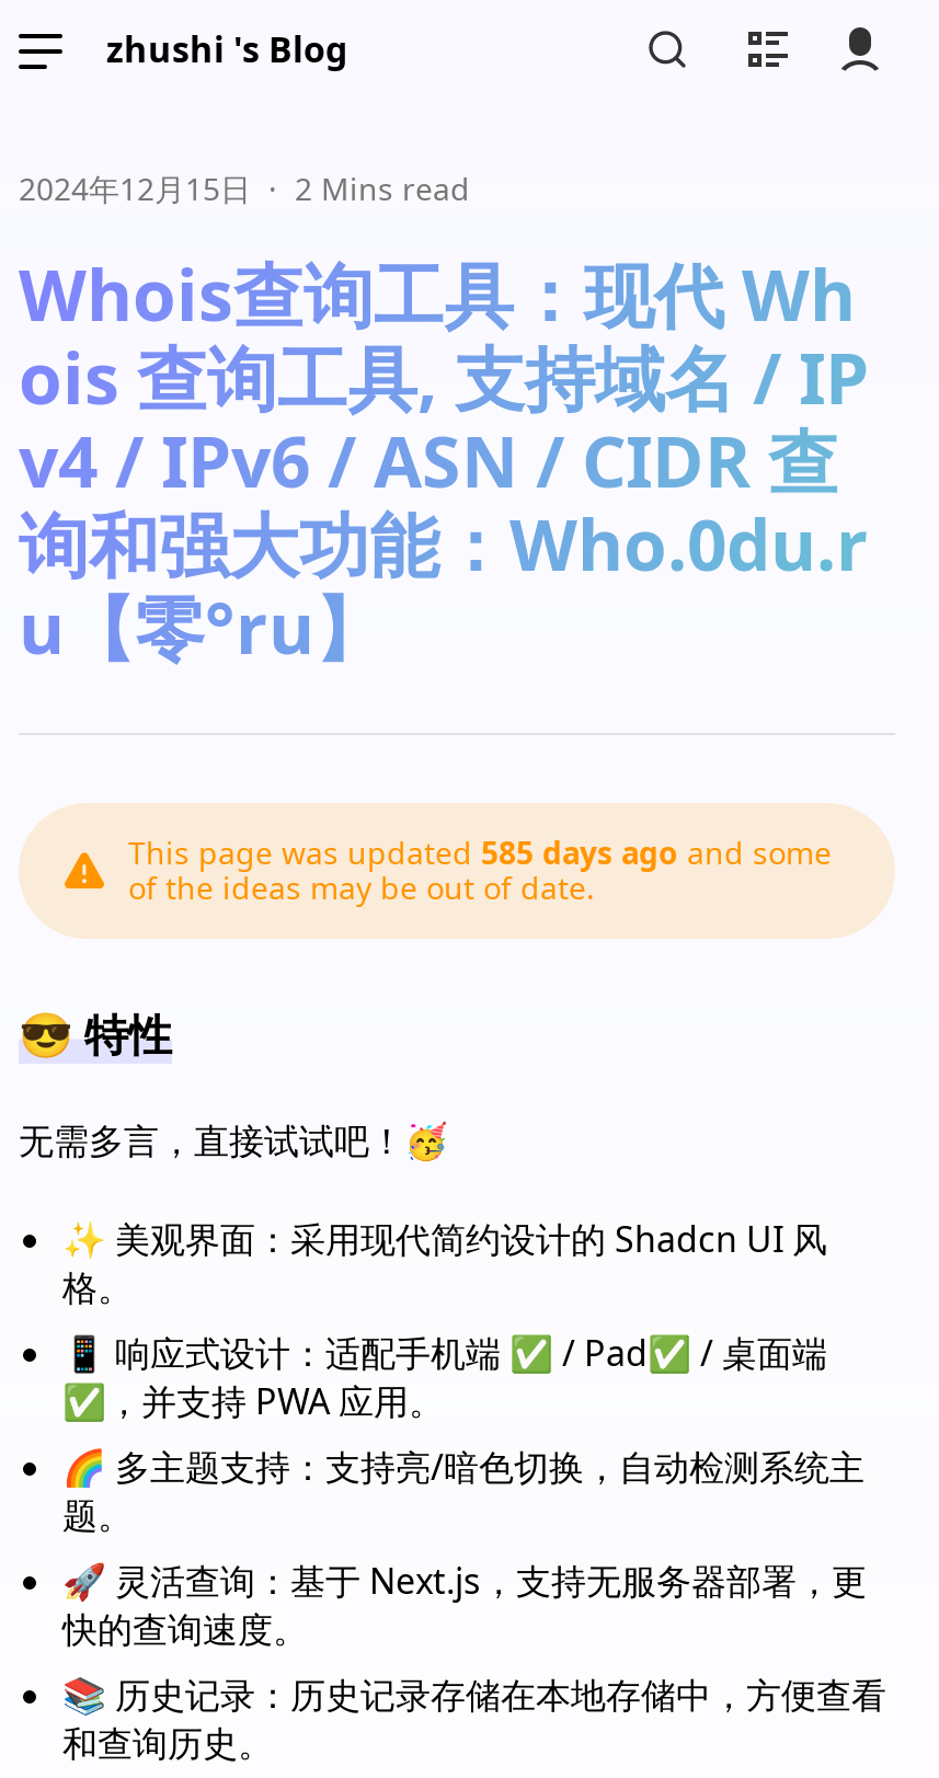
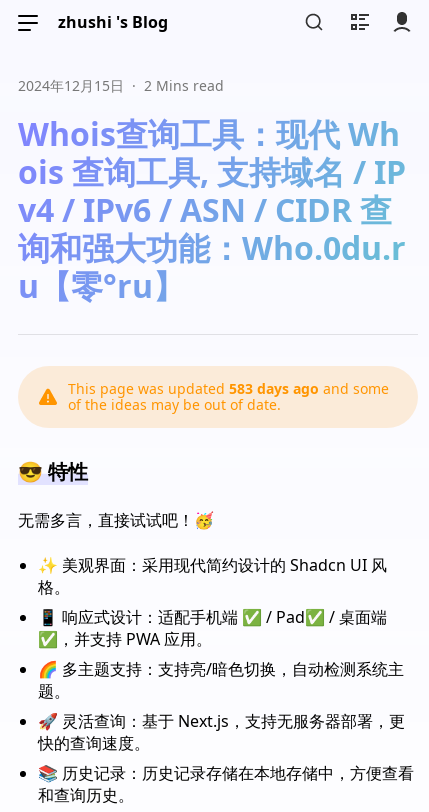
- This page was updated 585 days ago and some
+ This page was updated 583 days ago and some
